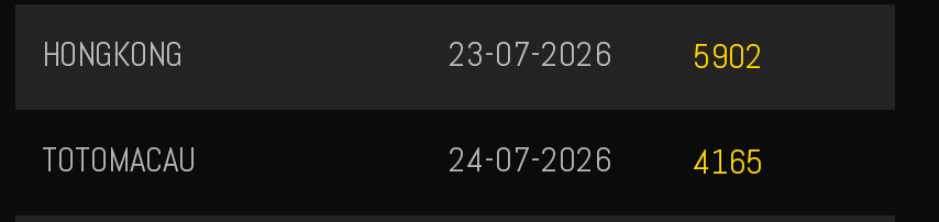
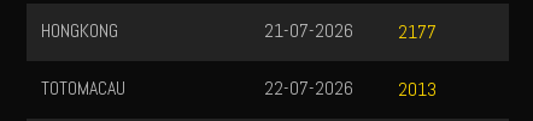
- 23-07-2026
+ 21-07-2026

- 5902
+ 2177

- 24-07-2026
+ 22-07-2026

- 4165
+ 2013
